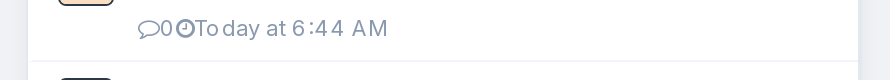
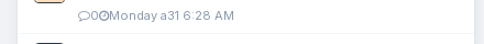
- 0 Today at 6:44 AM
+ 0 Monday a31 6:28 AM
